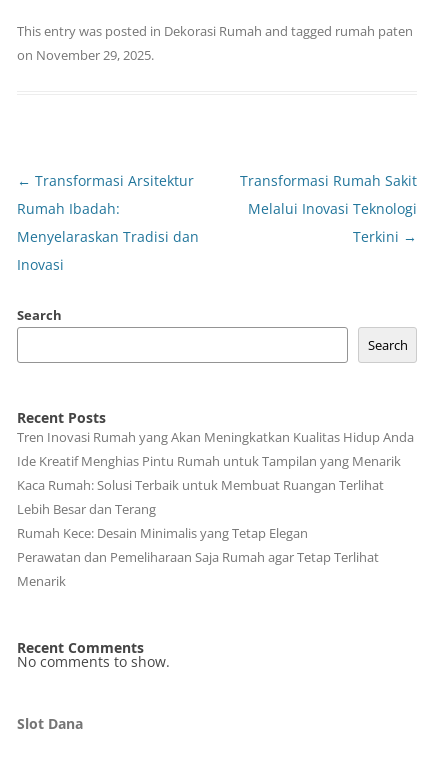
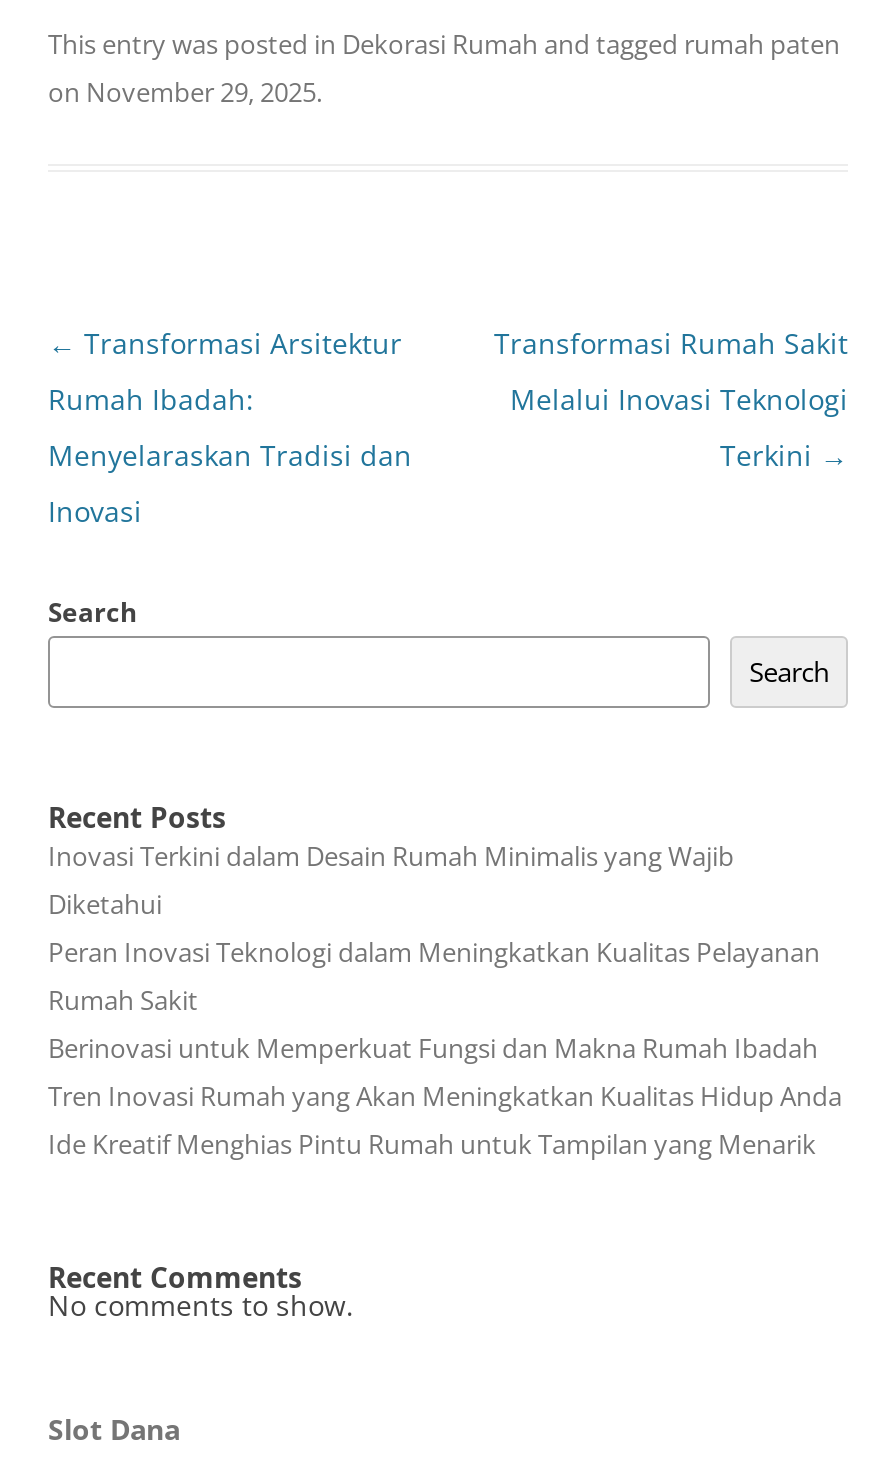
+ Inovasi Terkini dalam Desain Rumah Minimalis yang Wajib
+ Diketahui
+ Peran Inovasi Teknologi dalam Meningkatkan Kualitas Pelayanan
+ Rumah Sakit
+ Berinovasi untuk Memperkuat Fungsi dan Makna Rumah Ibadah

moved down: Tren Inovasi Rumah yang Akan Meningkatkan Kualitas Hidup Anda | Ide Kreatif Menghias Pintu Rumah untuk Tampilan yang Menarik

- Kaca Rumah: Solusi Terbaik untuk Membuat Ruangan Terlihat
- Lebih Besar dan Terang
- Rumah Kece: Desain Minimalis yang Tetap Elegan
- Perawatan dan Pemeliharaan Saja Rumah agar Tetap Terlihat
- Menarik
